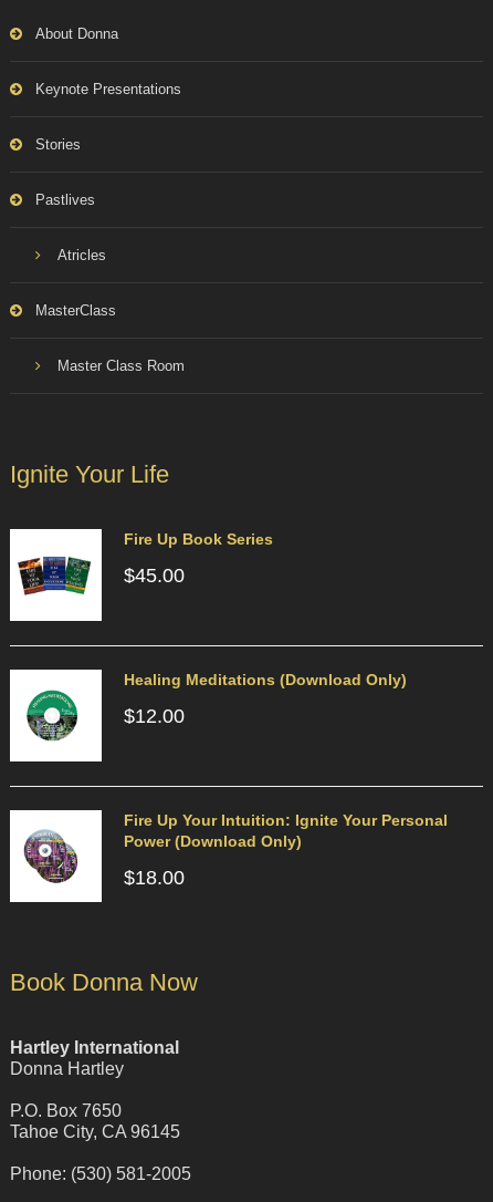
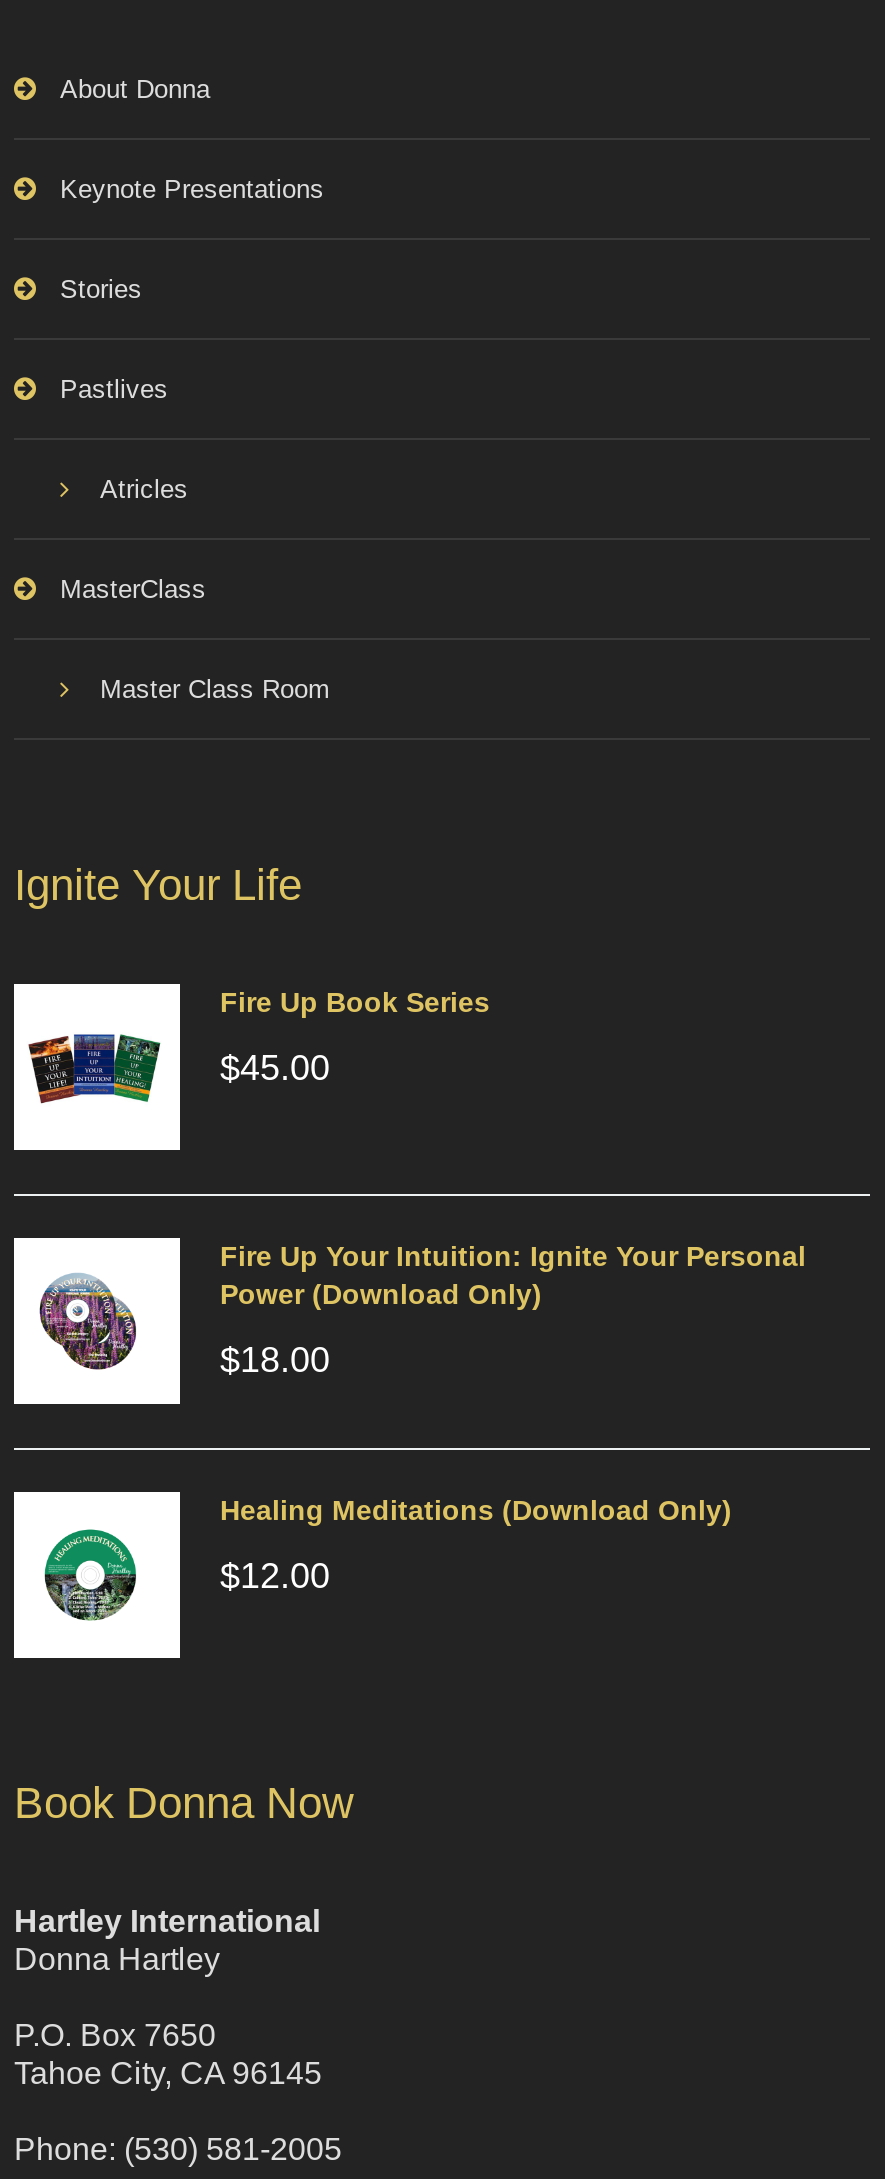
moved down: Healing Meditations (Download Only) | $12.00

moved up: Fire Up Your Intuition: Ignite Your Personal | Power (Download Only) | $18.00
